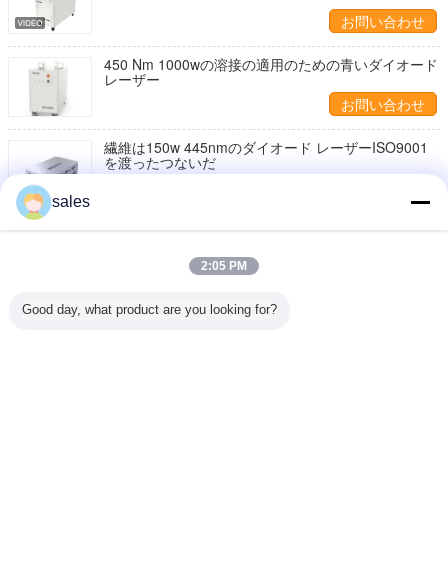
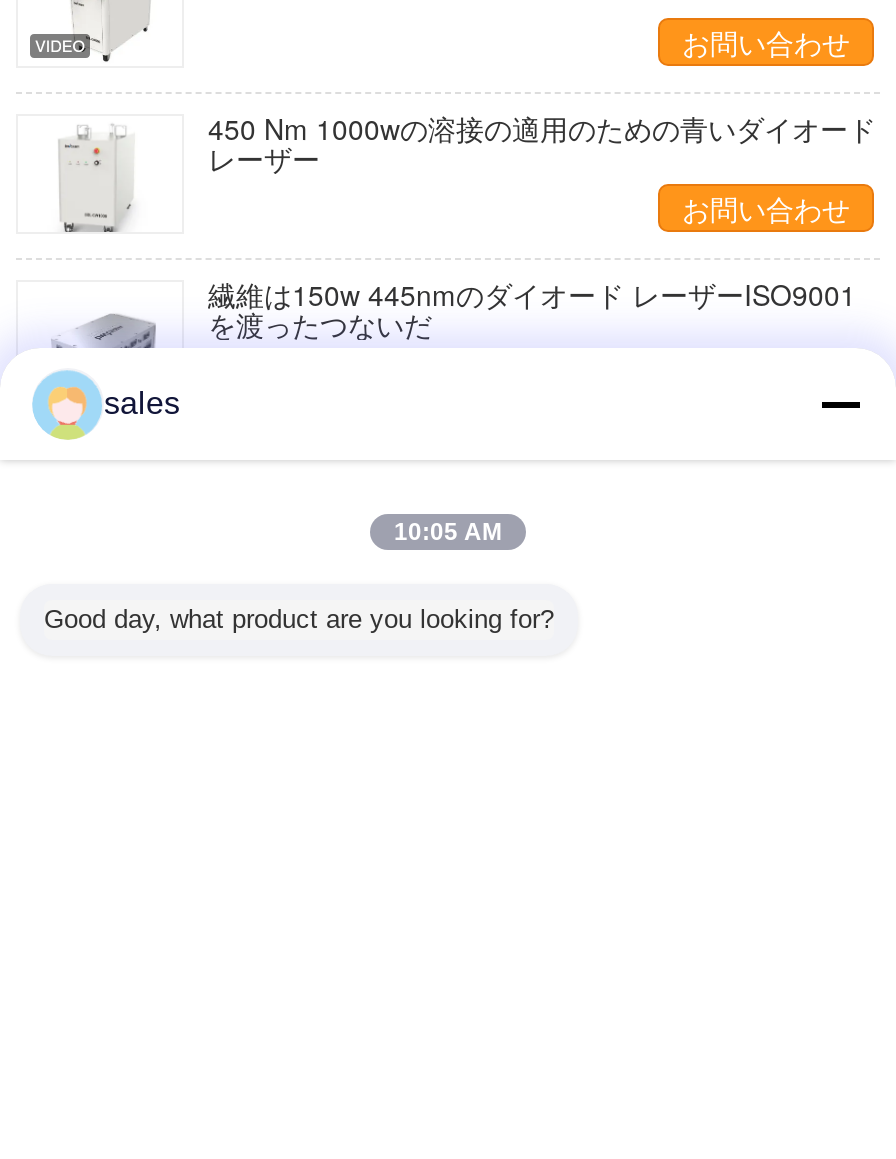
- 2:05 PM
+ 10:05 AM
